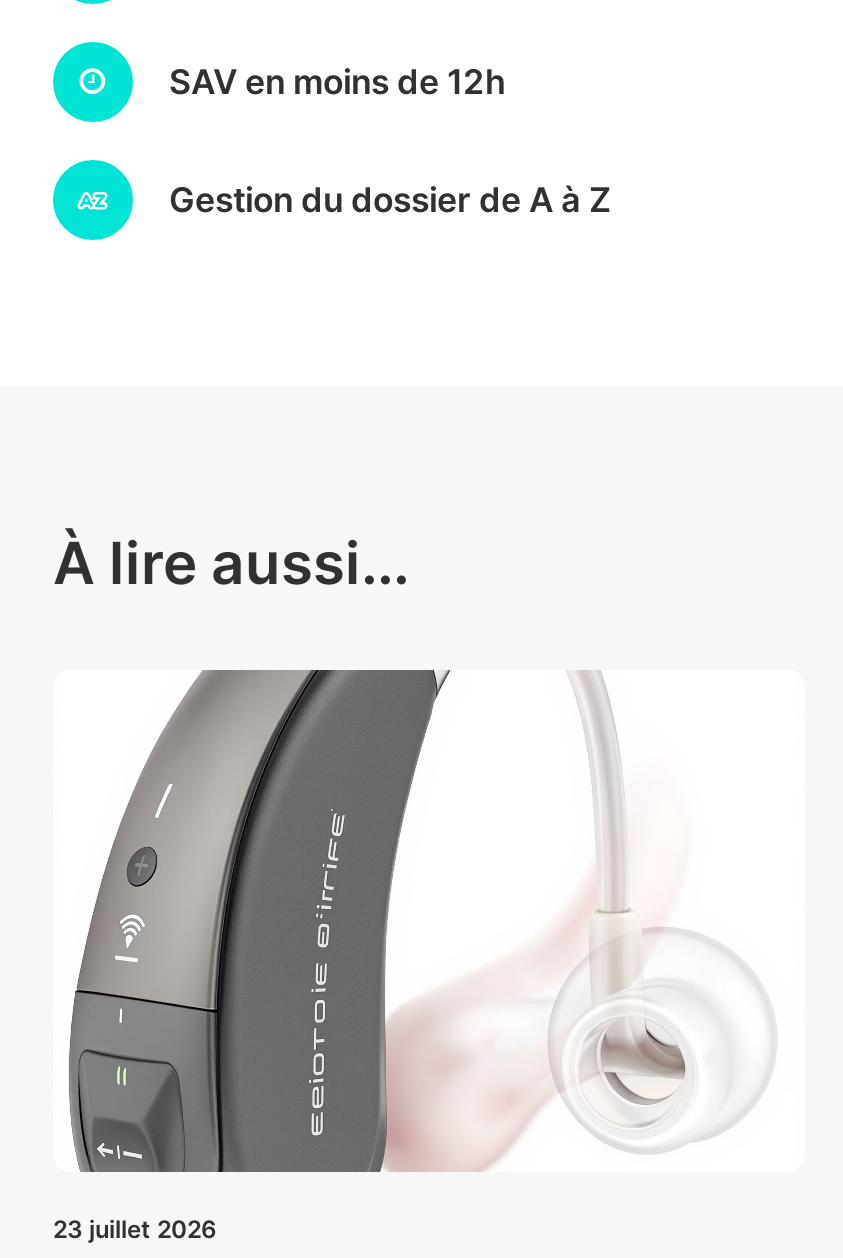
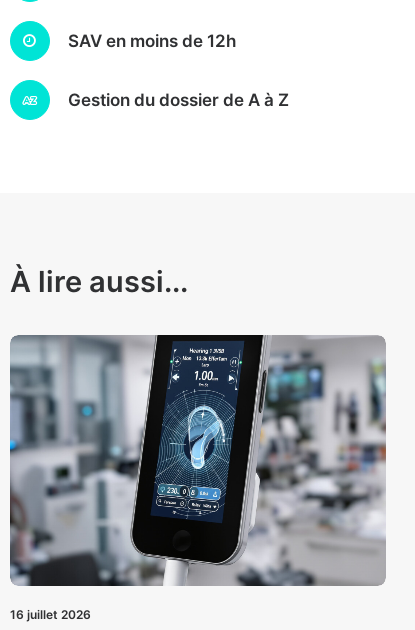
- [image]
+ [image]
